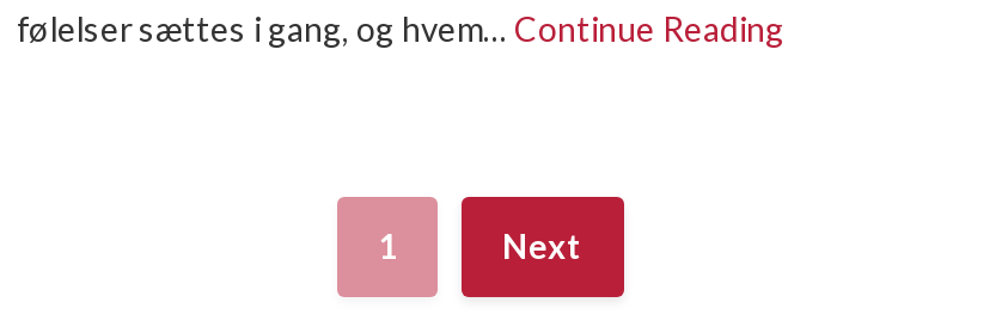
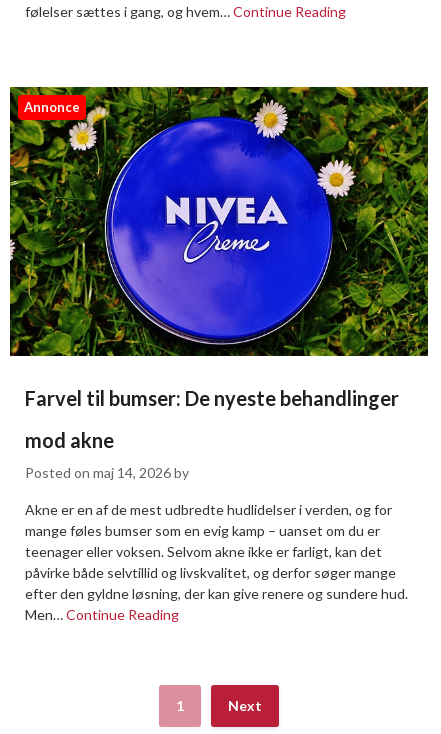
+ [image]
+ Annonce

+ Farvel til bumser: De nyeste behandlinger
+ mod akne
+ Posted on maj 14, 2026 by
+ Akne er en af de mest udbredte hudlidelser i verden, og for
+ mange føles bumser som en evig kamp – uanset om du er
+ teenager eller voksen. Selvom akne ikke er farligt, kan det
+ påvirke både selvtillid og livskvalitet, og derfor søger mange
+ efter den gyldne løsning, der kan give renere og sundere hud.
+ Men… Continue Reading
